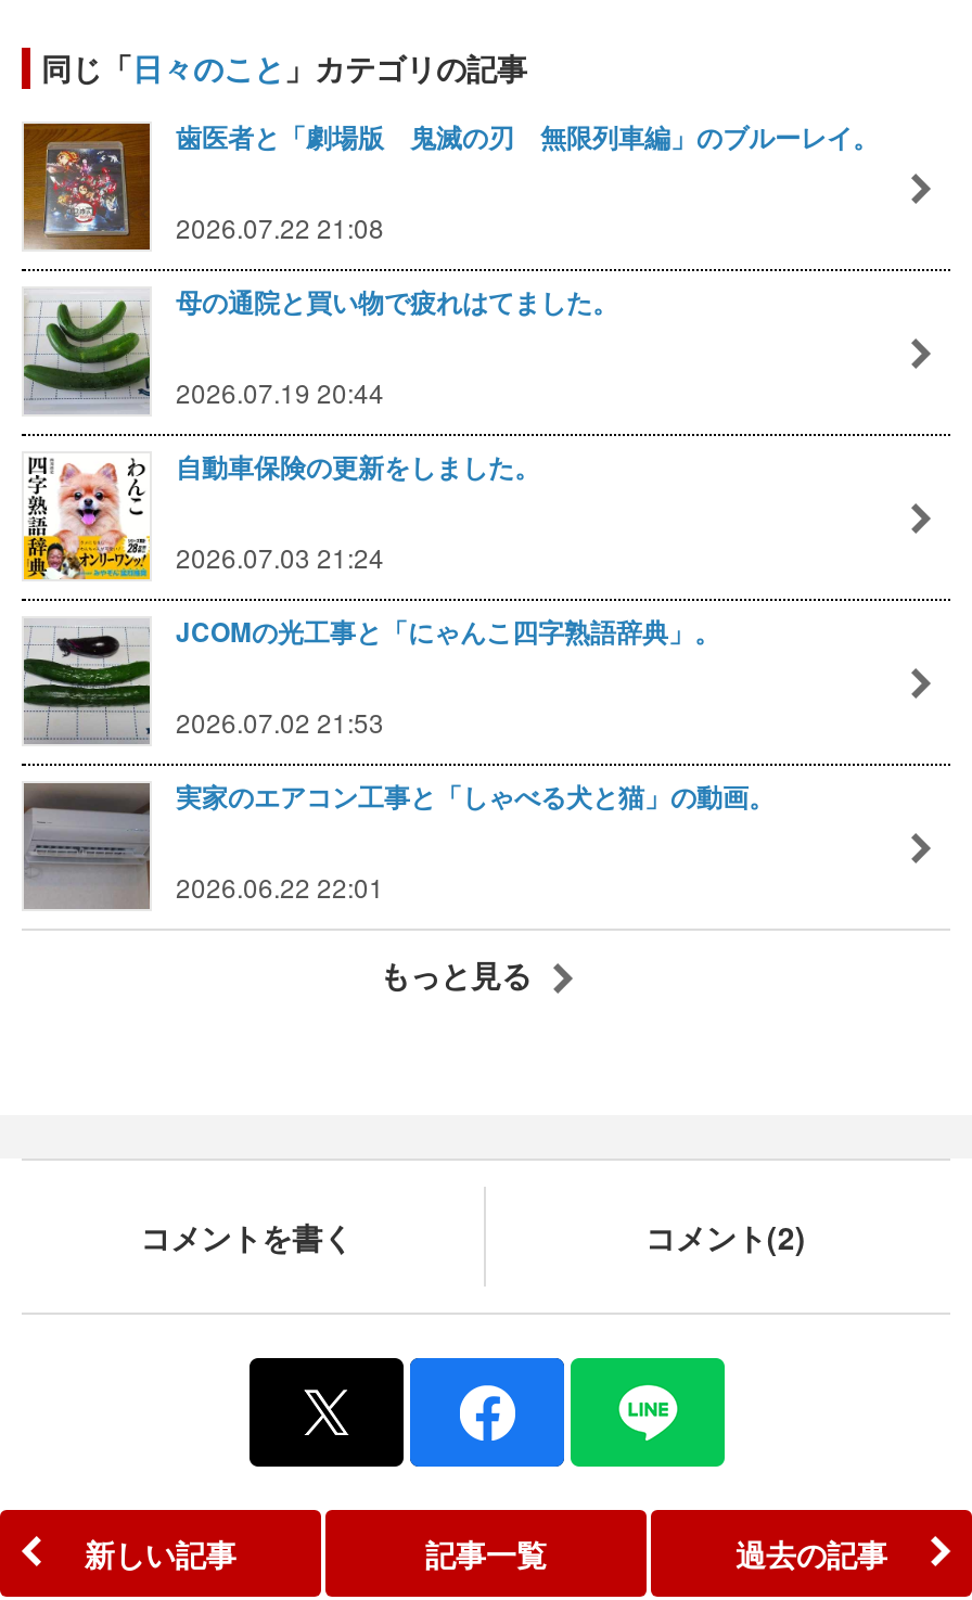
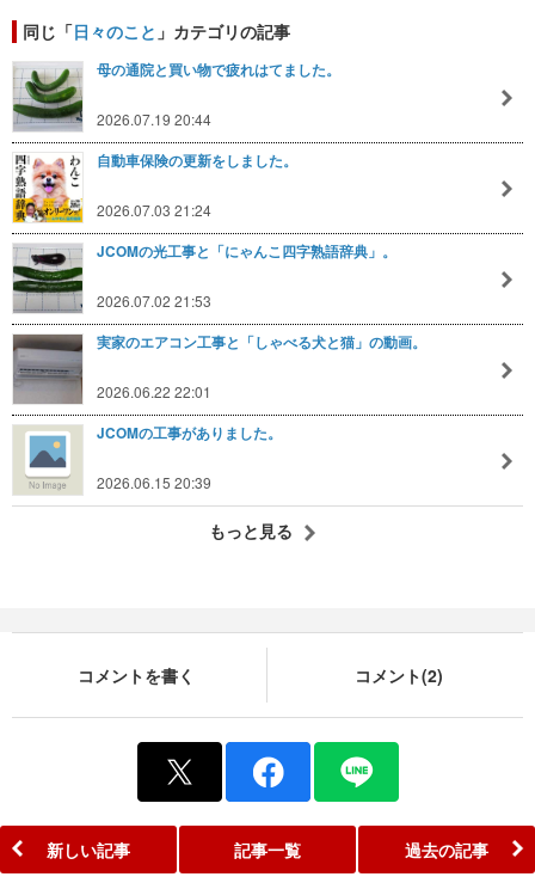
- [image]
- 歯医者と「劇場版 鬼滅の刃 無限列車編」のブルーレイ。
- 2026.07.22 21:08

moved up: [image] | 母の通院と買い物で疲れはてました。 | 2026.07.19 20:44 | ... | 実家のエアコン工事と「しゃべる犬と猫」の動画。 | 2026.06.22 22:01

+ [image]
+ JCOMの工事がありました。
+ 2026.06.15 20:39
